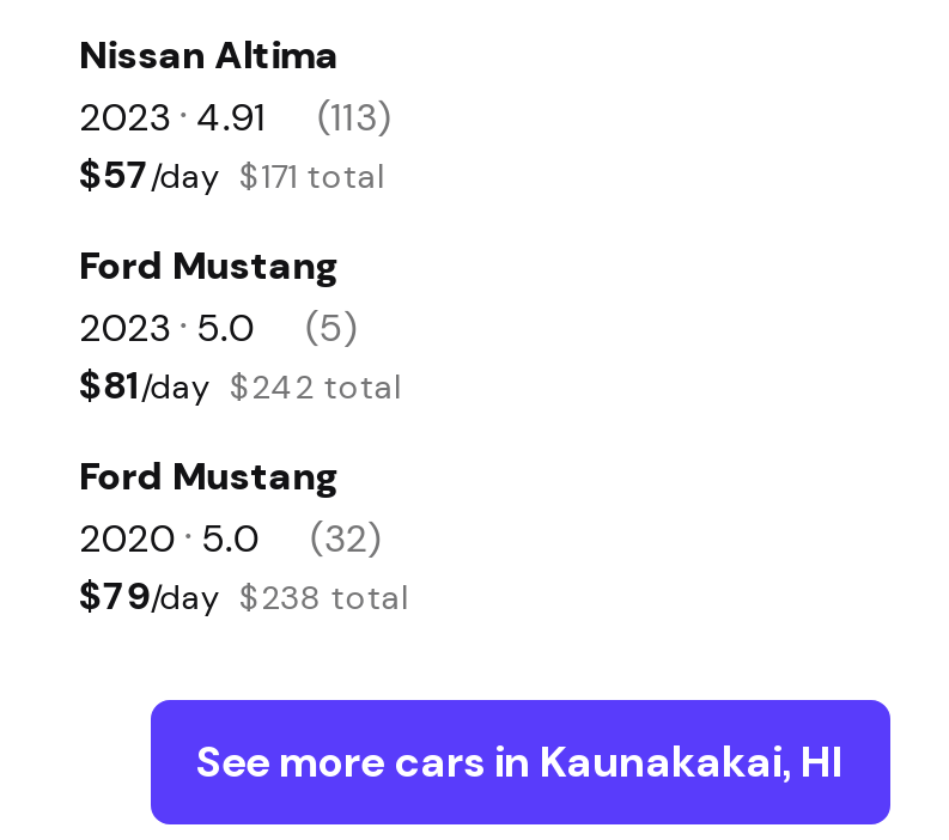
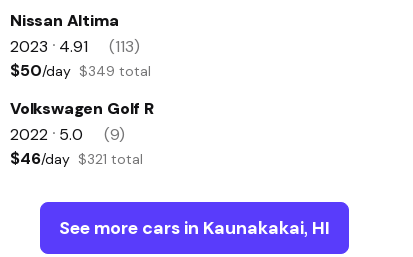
- $57/day $171 total
- Ford Mustang
- 2023 • 5.0
- (5)
- $81/day $242 total
- Ford Mustang
- 2020 • 5.0
- (32)
- $79/day $238 total
+ $50/day $349 total
+ Volkswagen Golf R
+ 2022 • 5.0
+ (9)
+ $46/day $321 total
